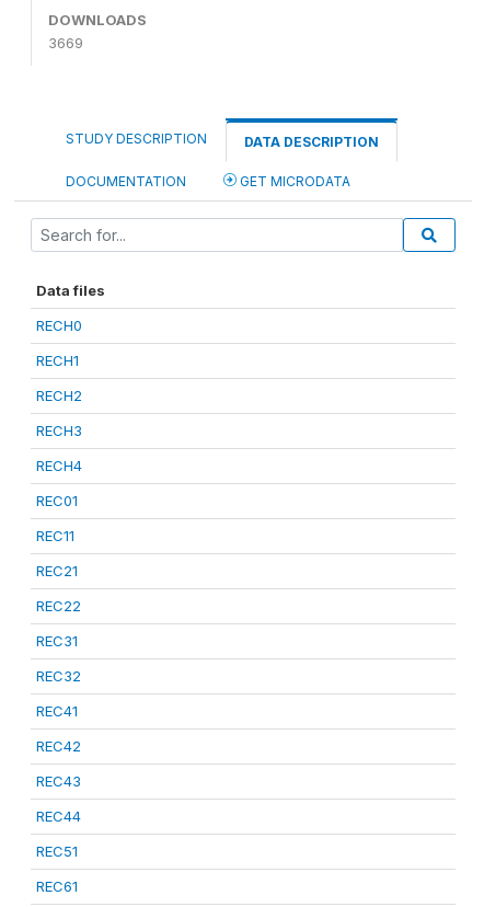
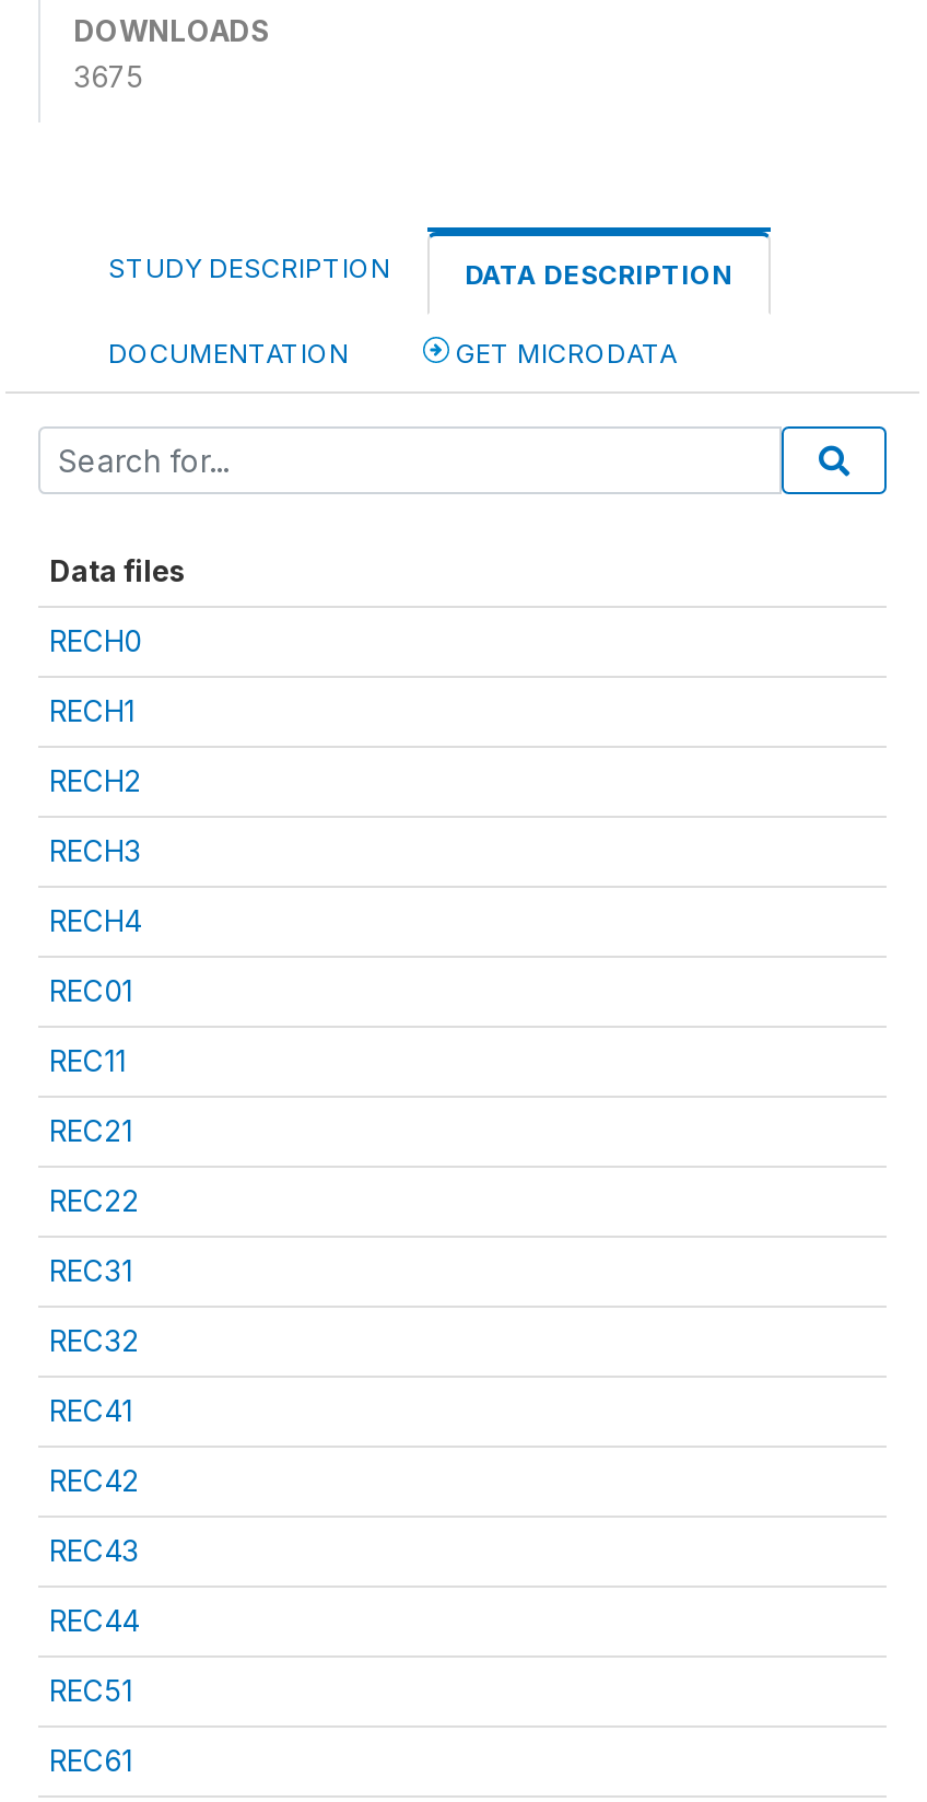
- 3669
+ 3675
